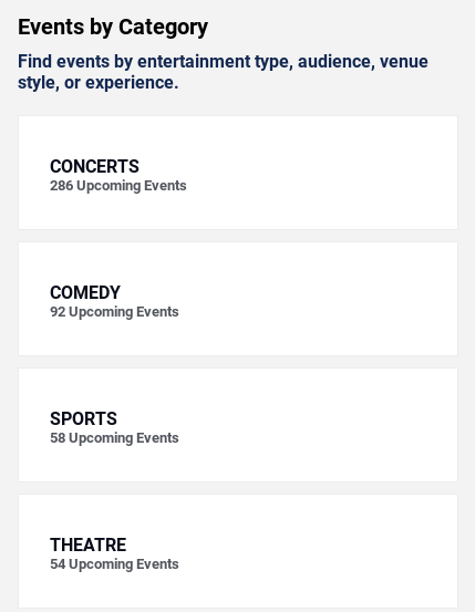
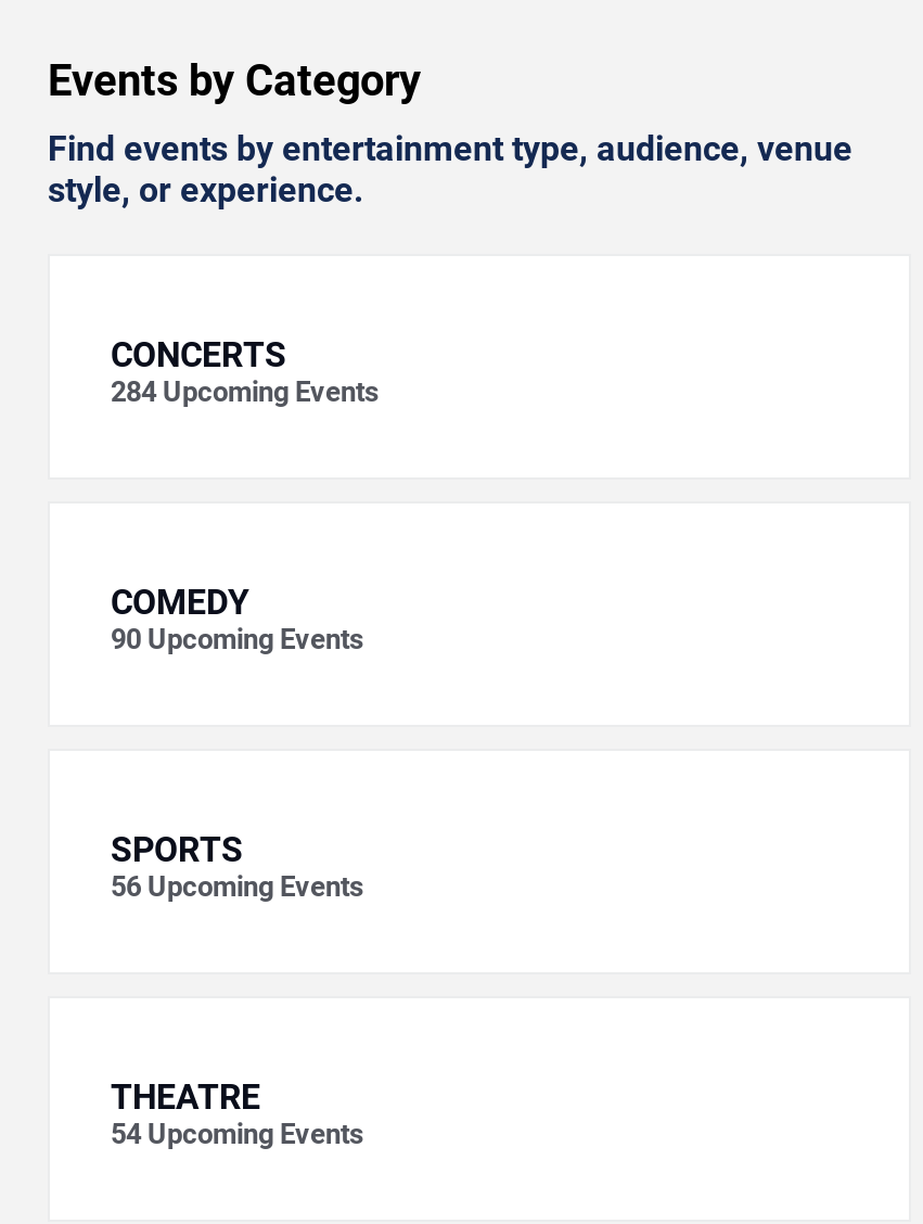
- 286 Upcoming Events
+ 284 Upcoming Events

- 92 Upcoming Events
+ 90 Upcoming Events

- 58 Upcoming Events
+ 56 Upcoming Events
